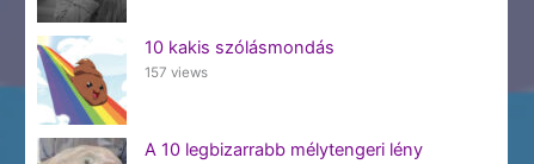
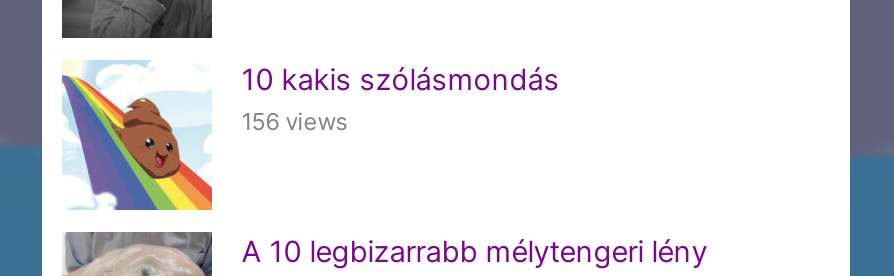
- 157 views
+ 156 views
